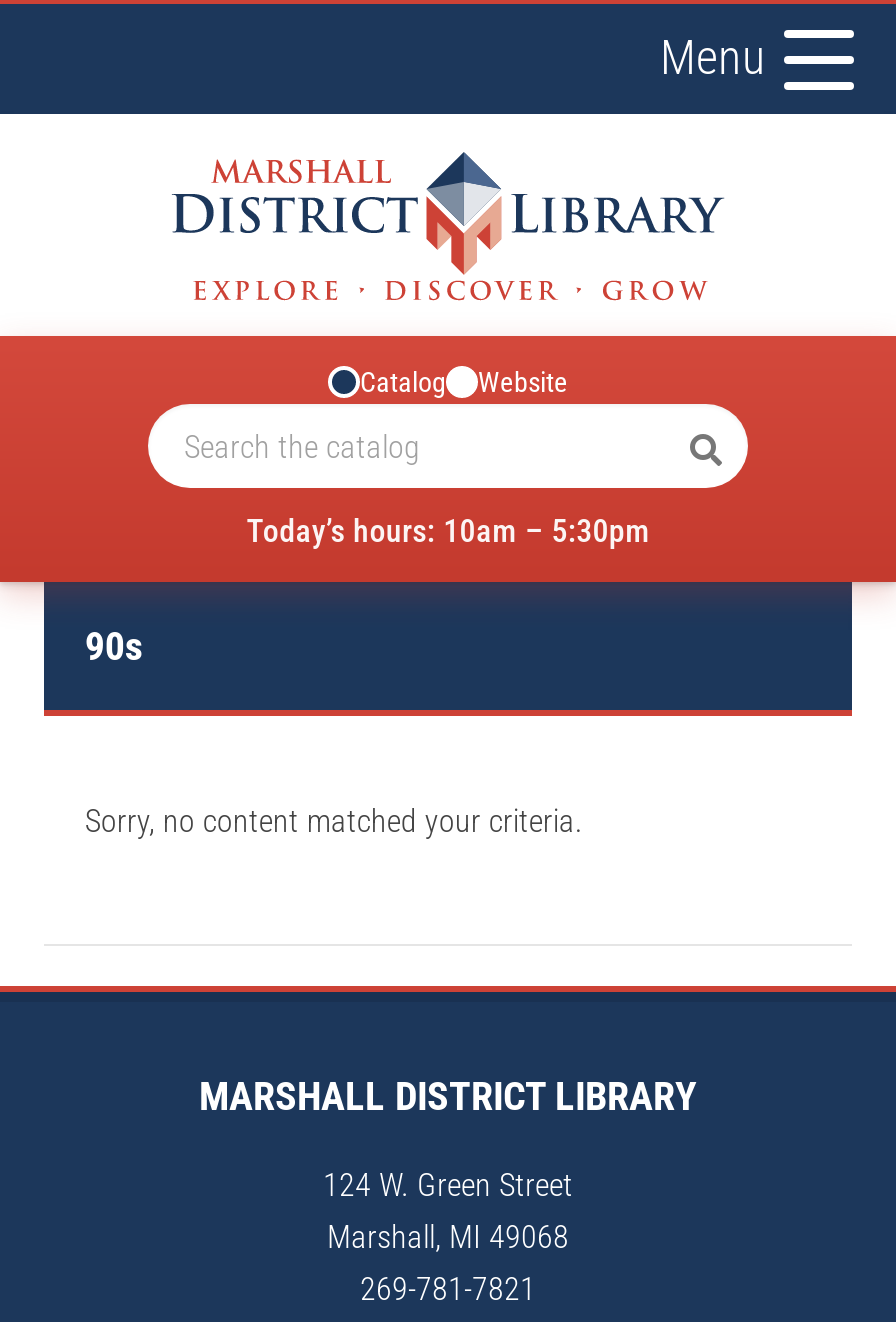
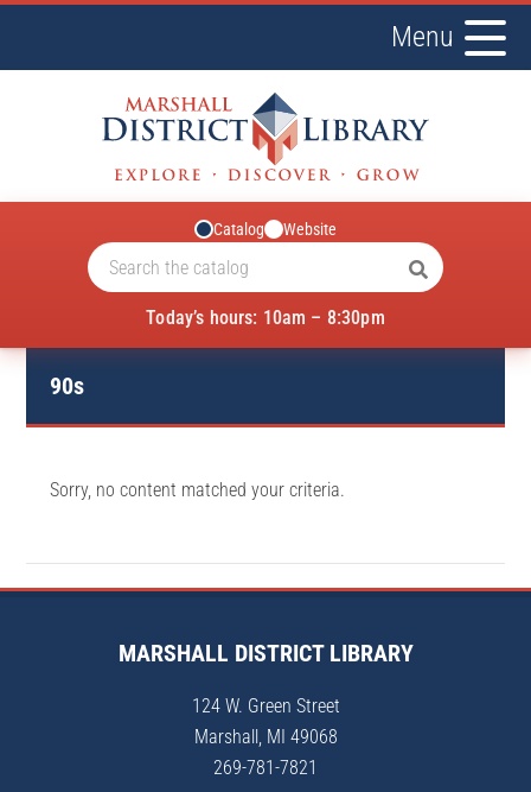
- Today’s hours: 10am – 5:30pm
+ Today’s hours: 10am – 8:30pm
